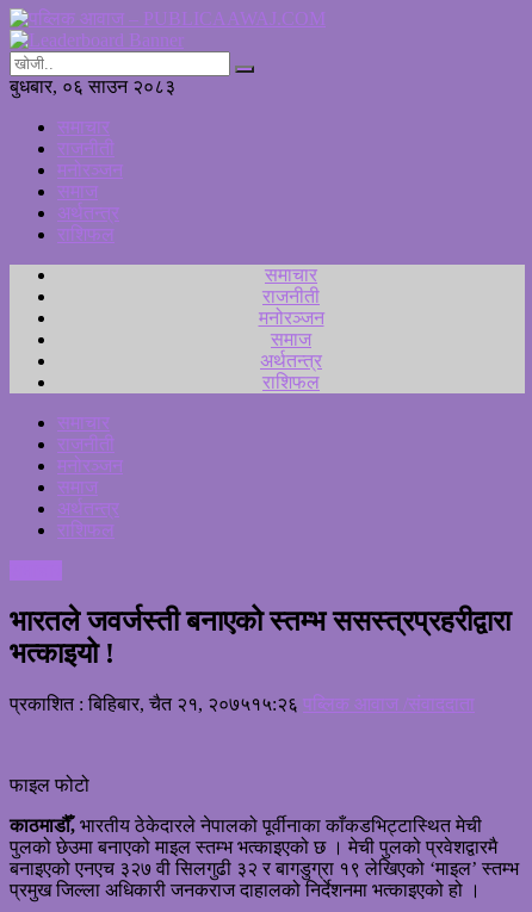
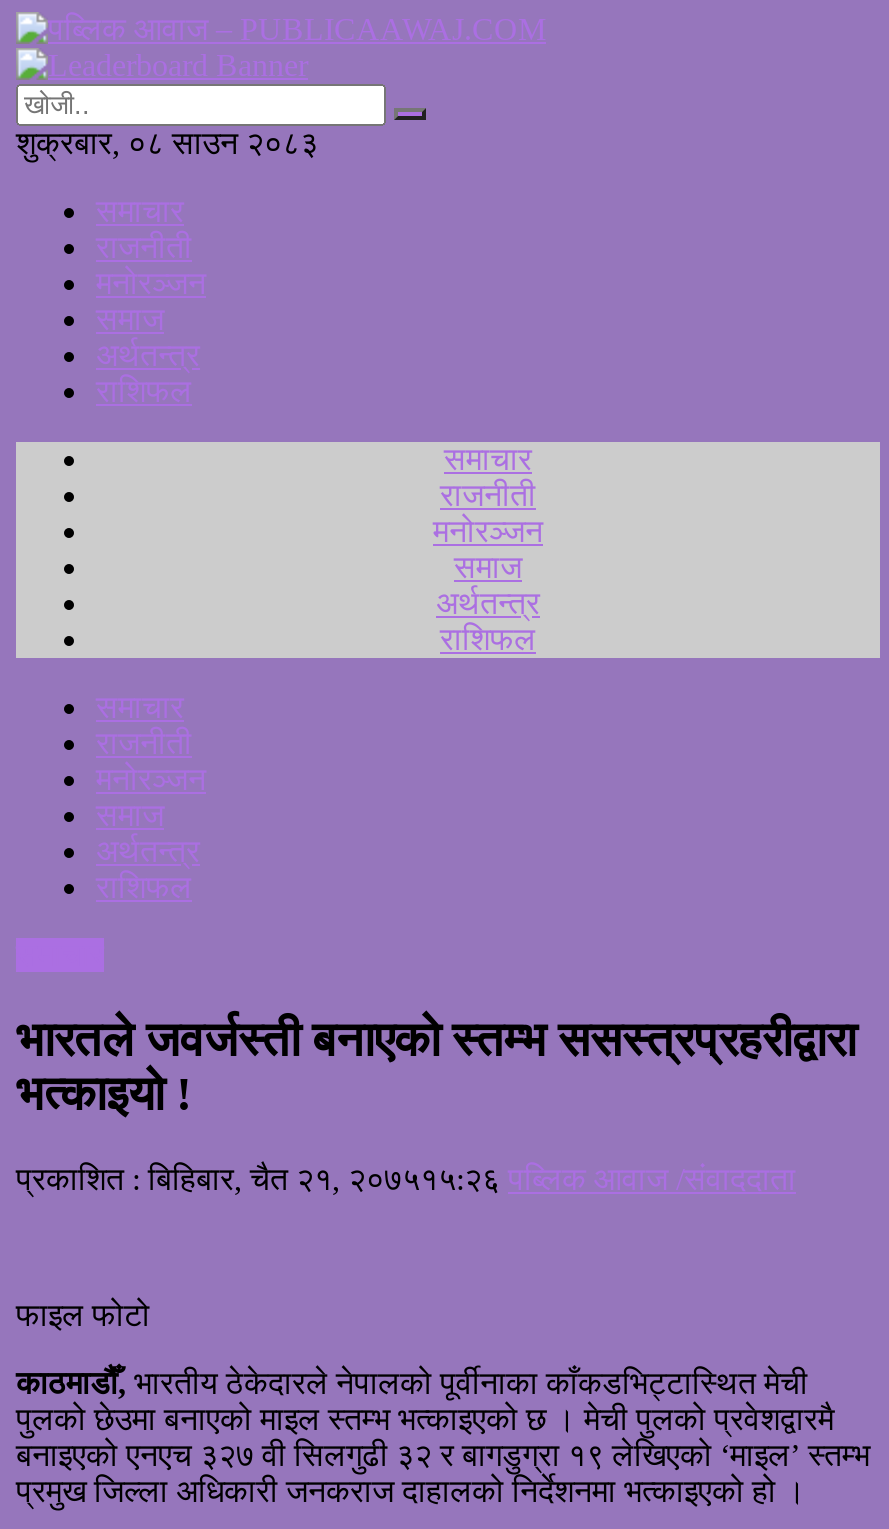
- बुधबार, ०६ साउन २०८३
+ शुक्रबार, ०८ साउन २०८३
